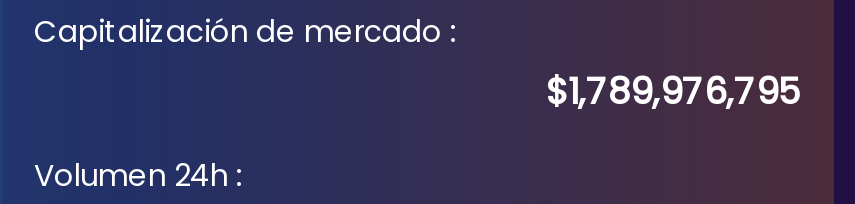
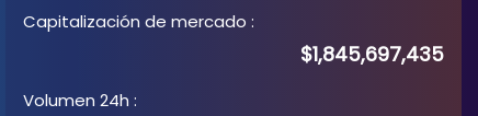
- $1,789,976,795
+ $1,845,697,435
